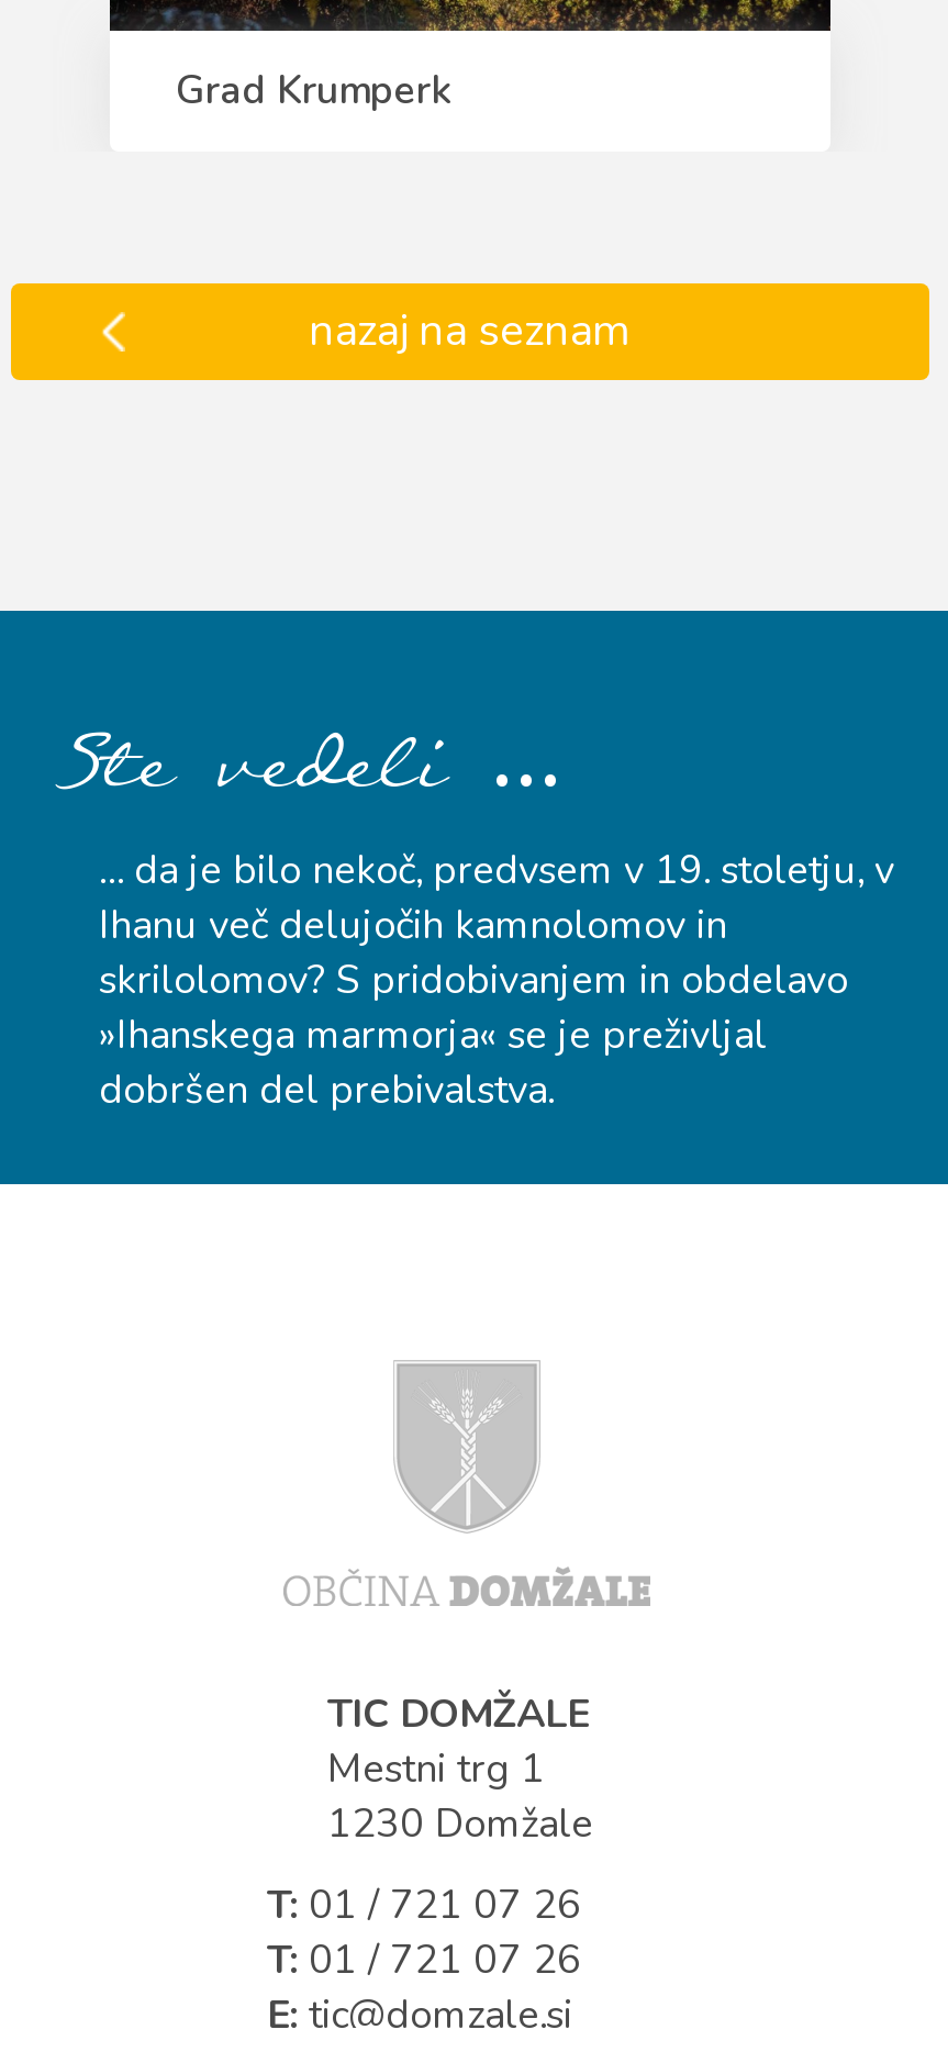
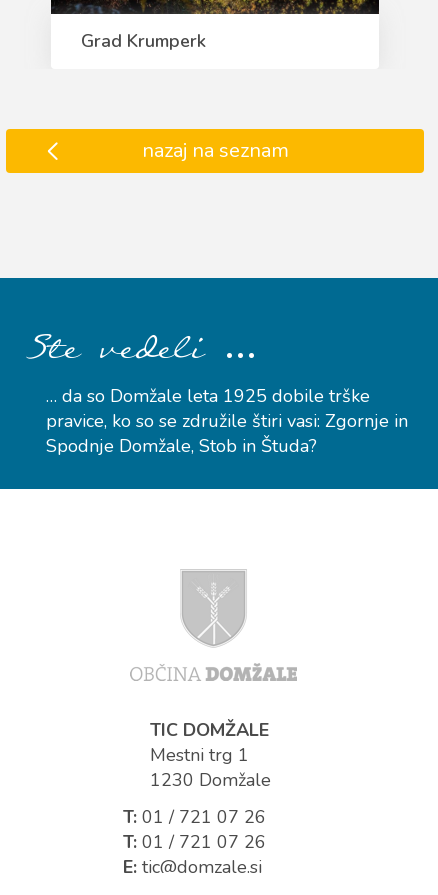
- … da je bilo nekoč, predvsem v 19. stoletju, v
- Ihanu več delujočih kamnolomov in
- skrilolomov? S pridobivanjem in obdelavo
- »Ihanskega marmorja« se je preživljal
- dobršen del prebivalstva.
+ … da so Domžale leta 1925 dobile trške
+ pravice, ko so se združile štiri vasi: Zgornje in
+ Spodnje Domžale, Stob in Študa?
